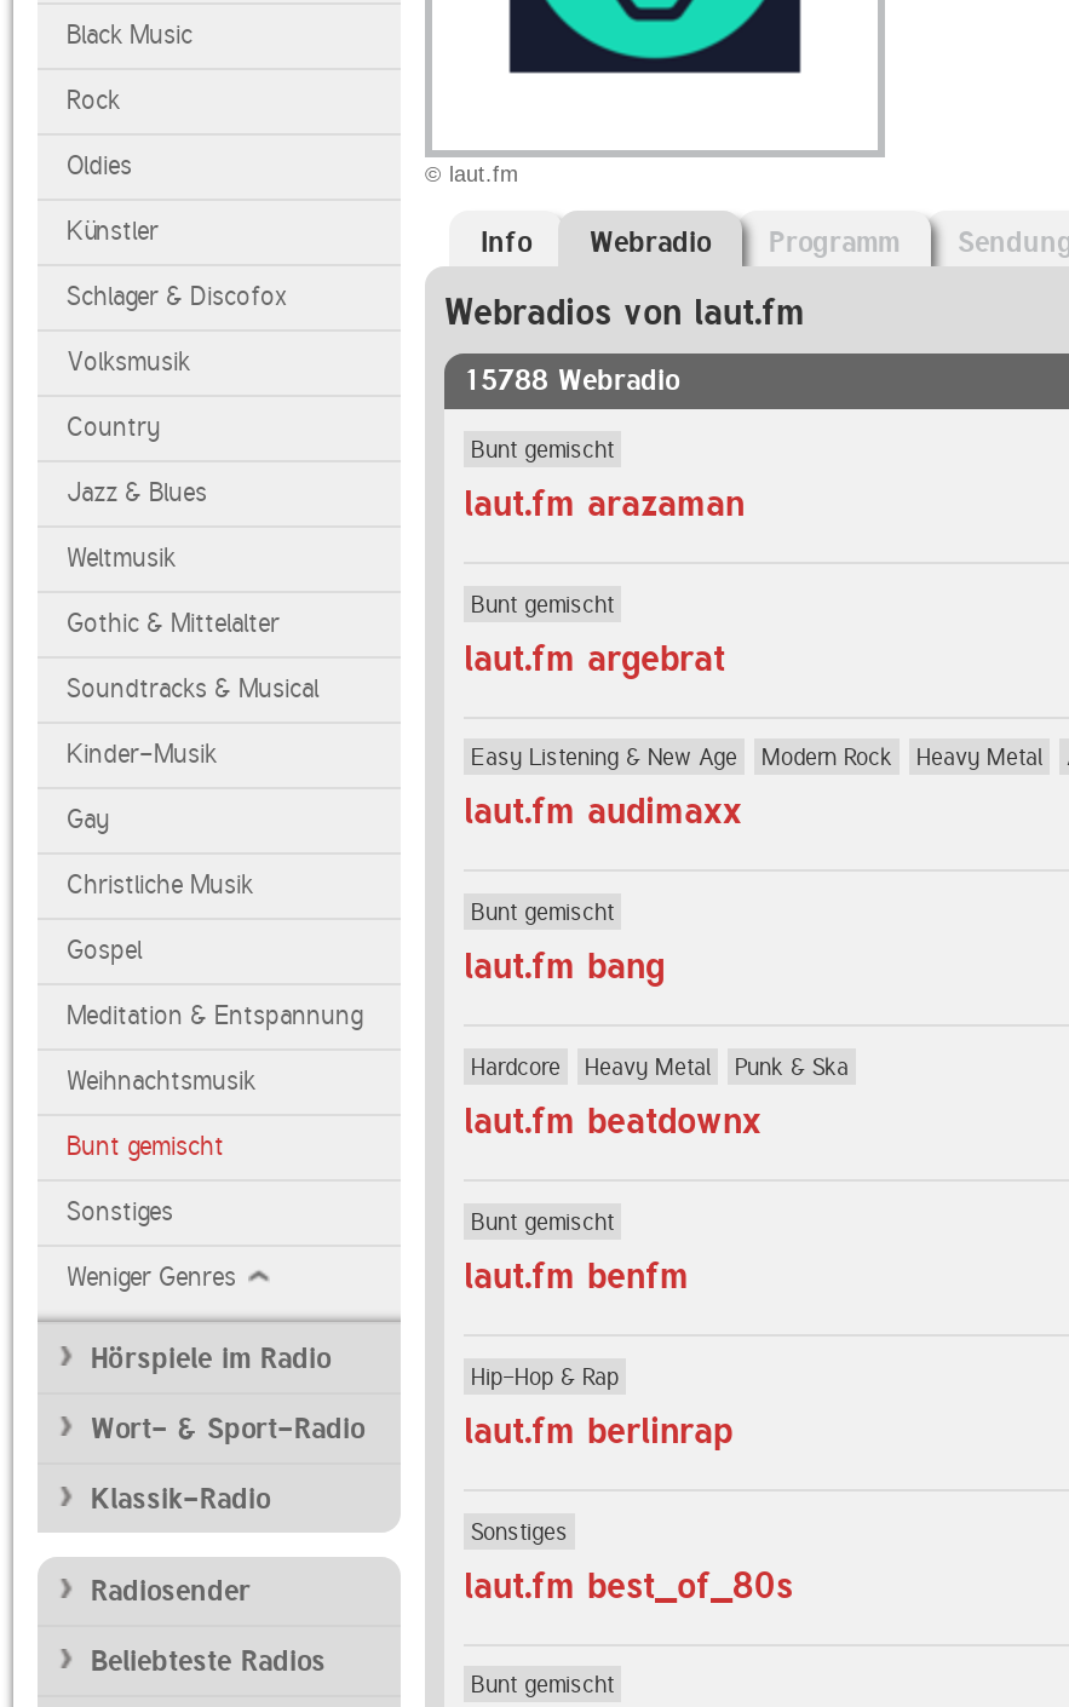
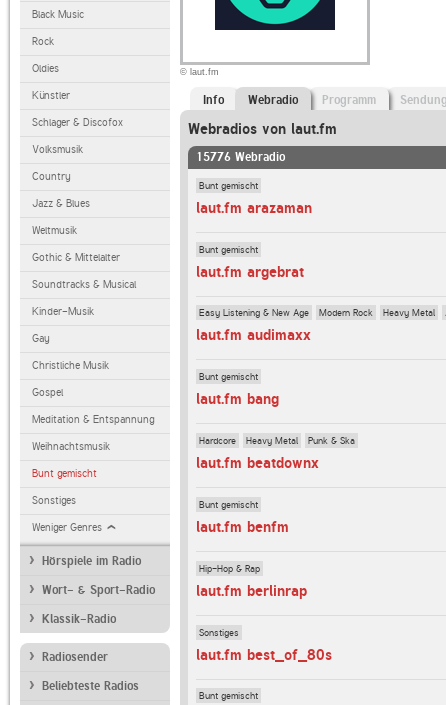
- 15788 Webradio
+ 15776 Webradio
